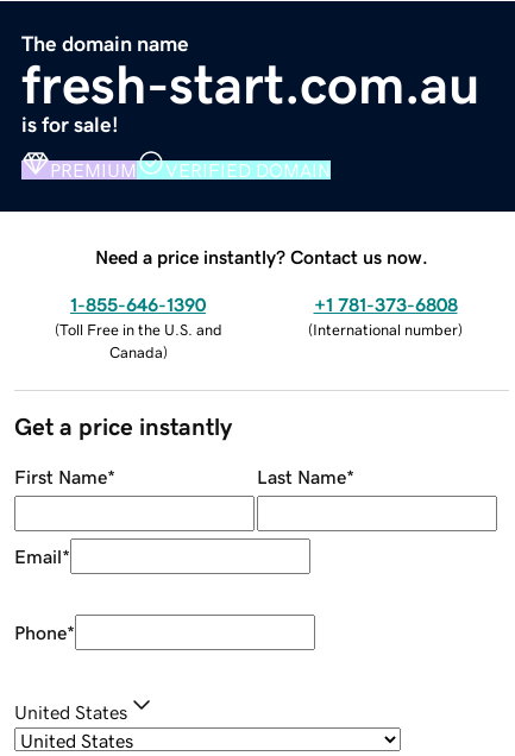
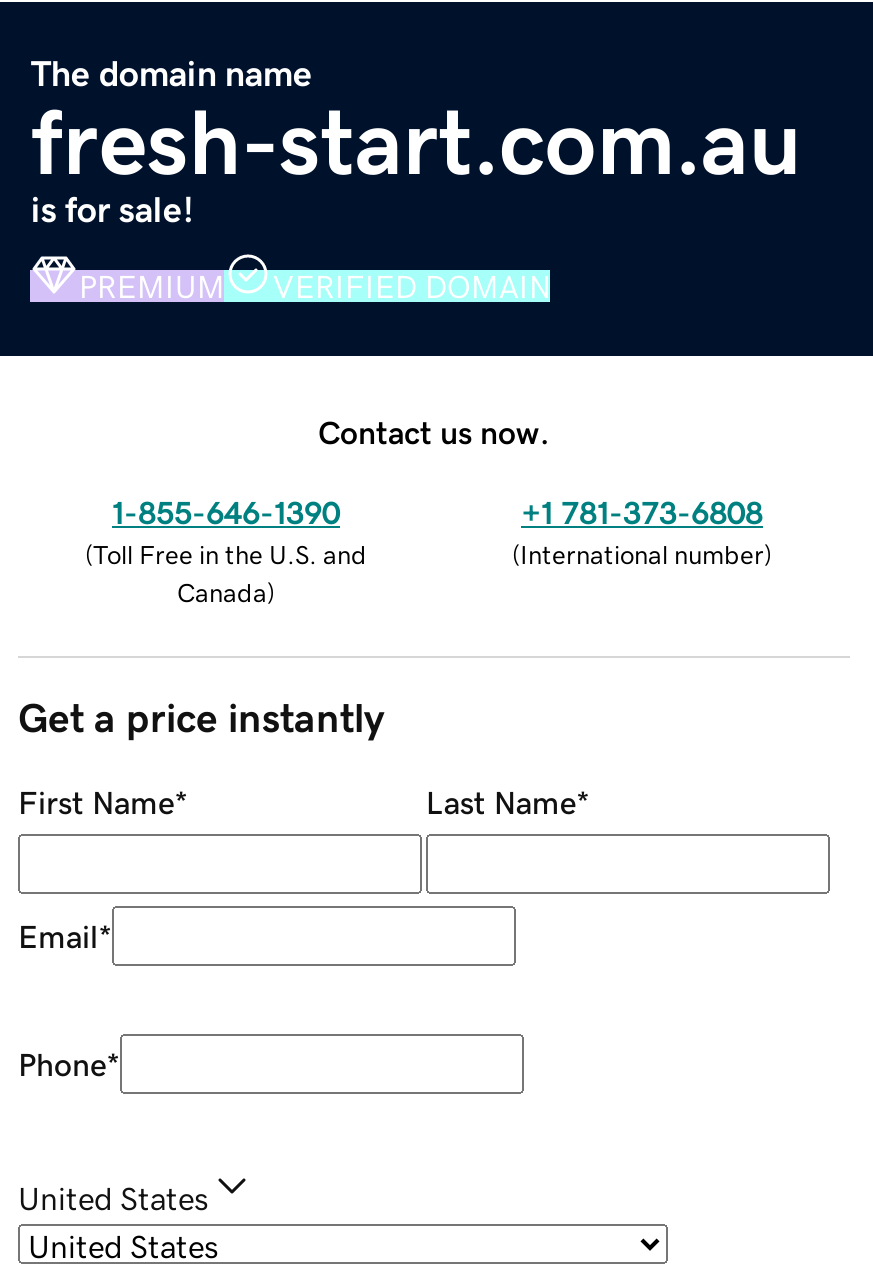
- Need a price instantly? Contact us now.
+ Contact us now.
